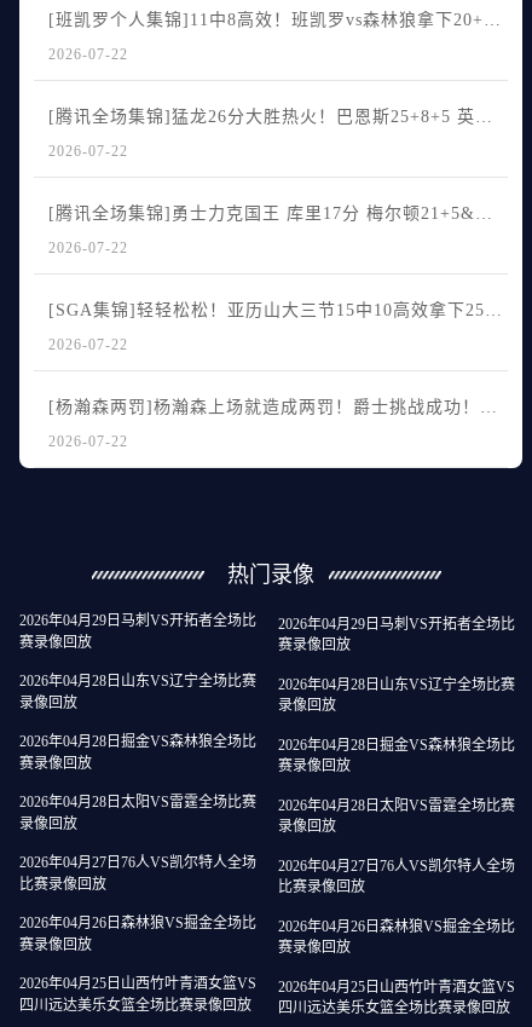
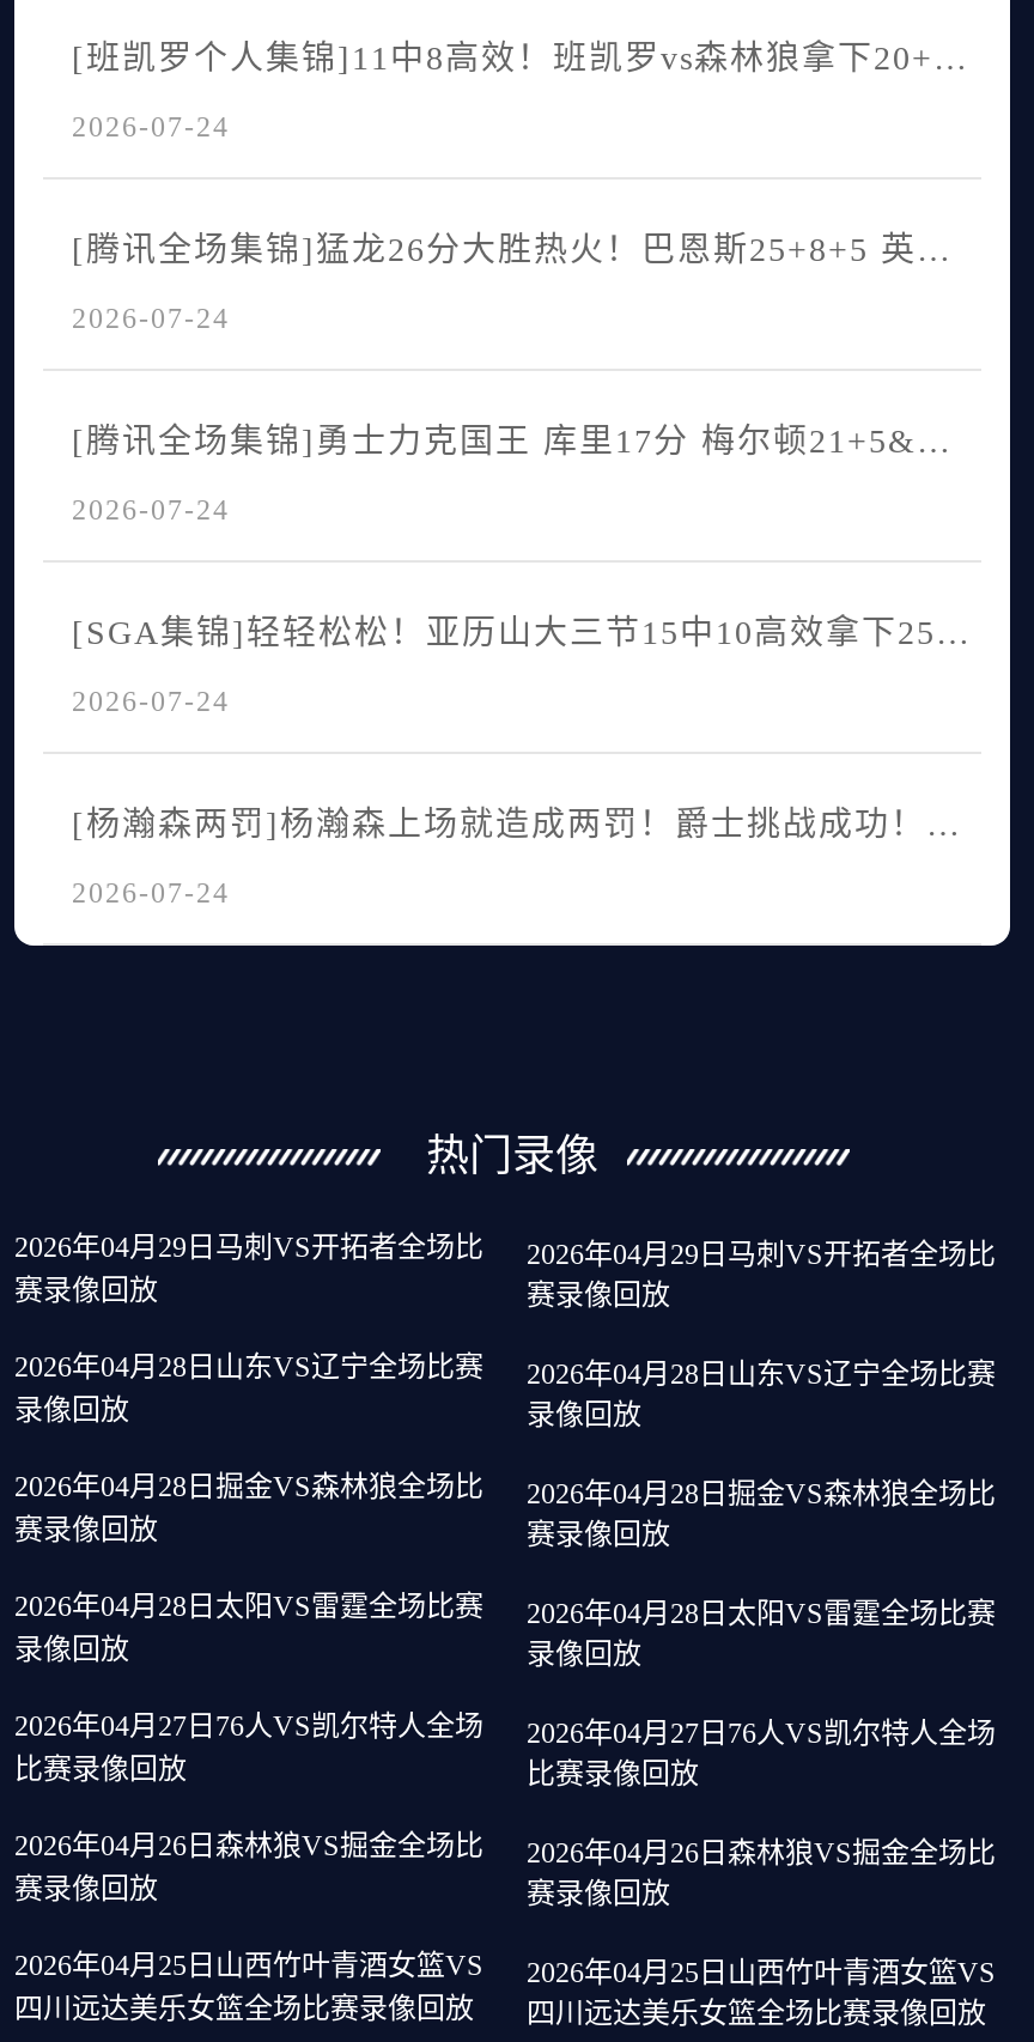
- 2026-07-22
+ 2026-07-24

- 2026-07-22
+ 2026-07-24

- 2026-07-22
+ 2026-07-24

- 2026-07-22
+ 2026-07-24

- 2026-07-22
+ 2026-07-24
